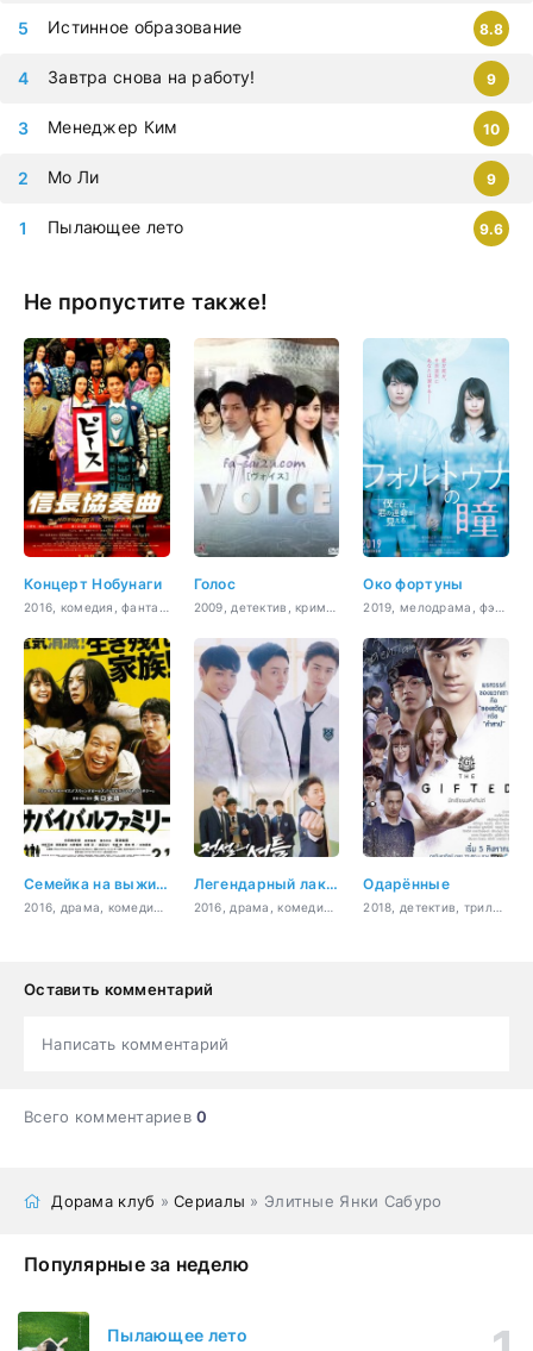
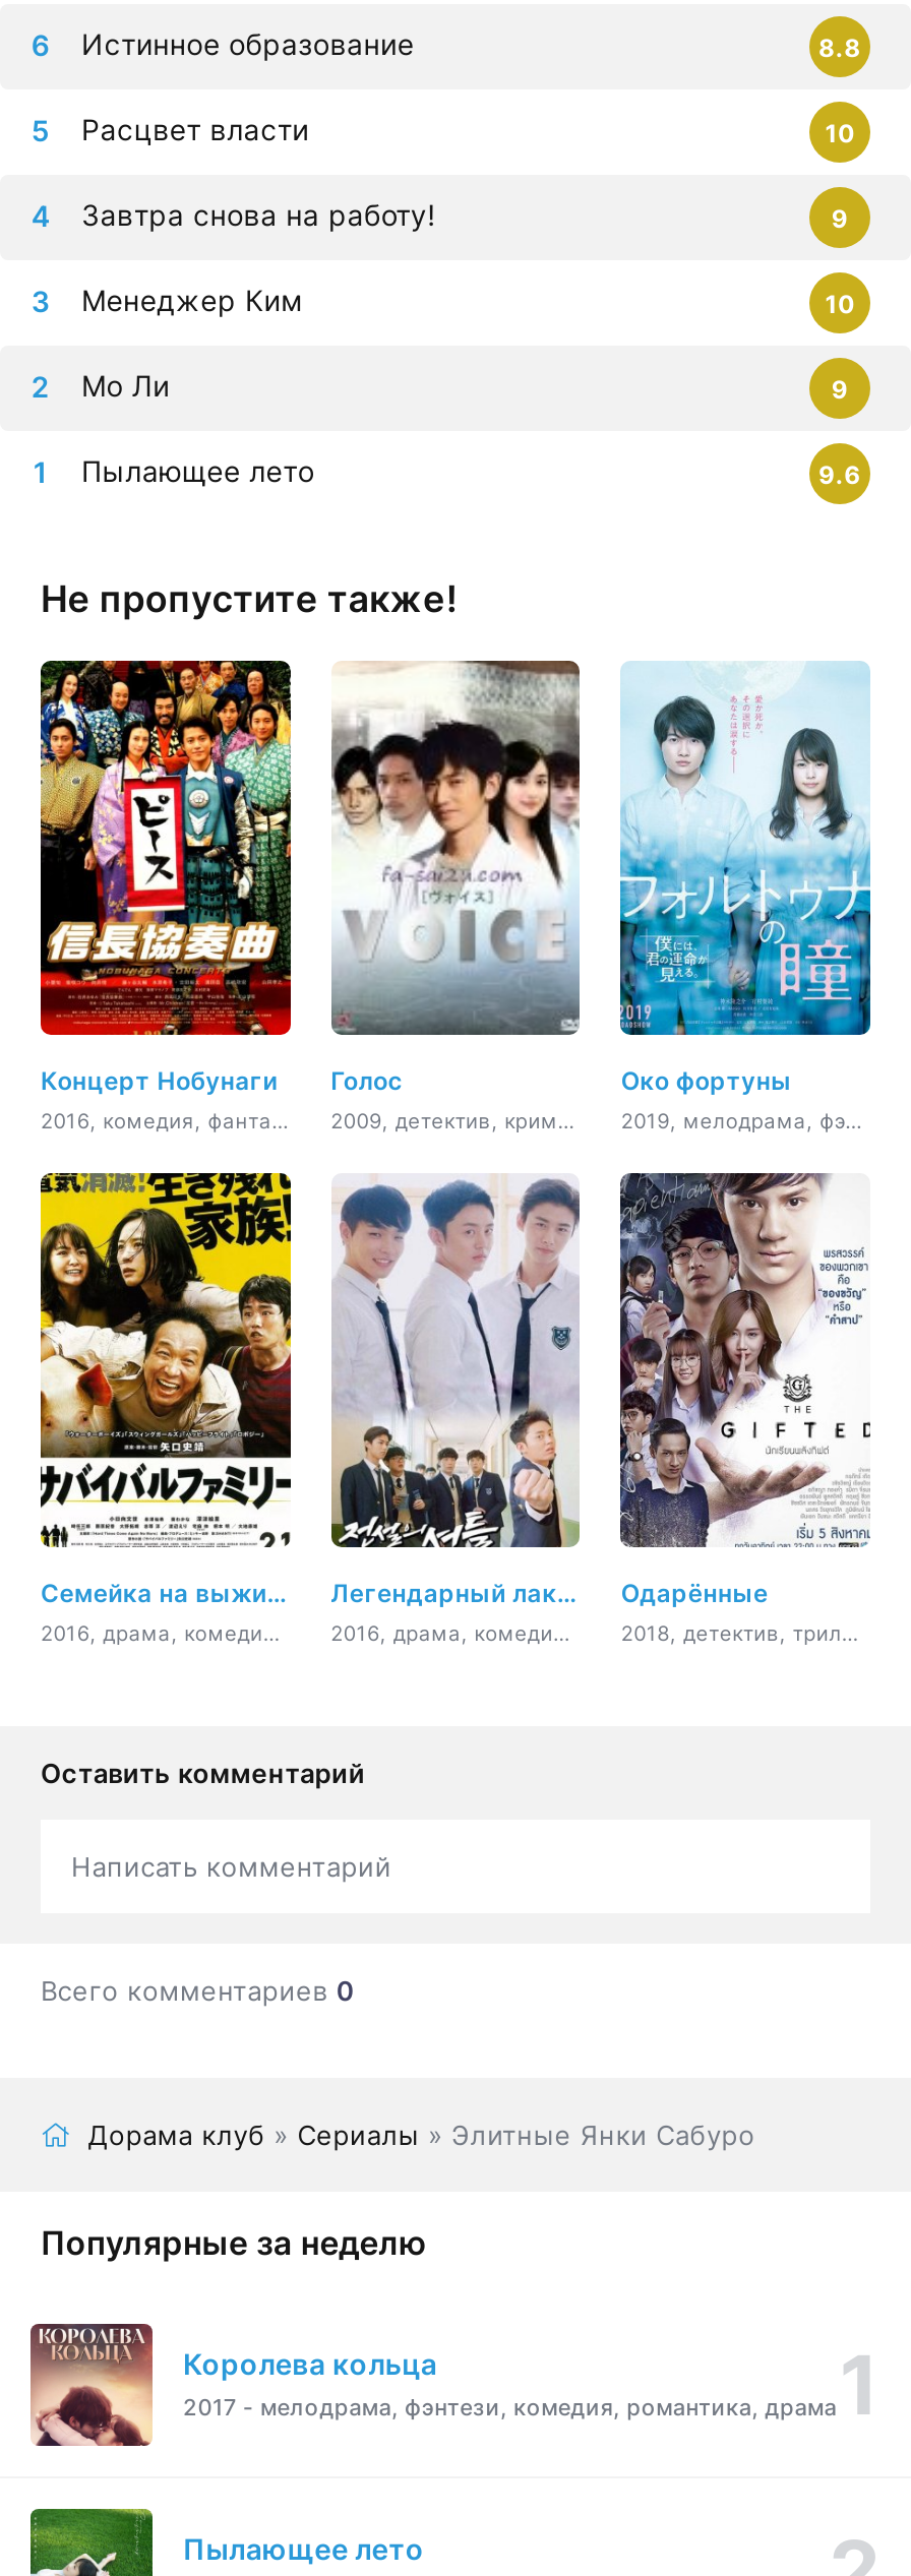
+ Расцвет власти
+ 10

+ [image]
+ Королева кольца
+ 2017 - мелодрама, фэнтези, комедия, романтика, драма
